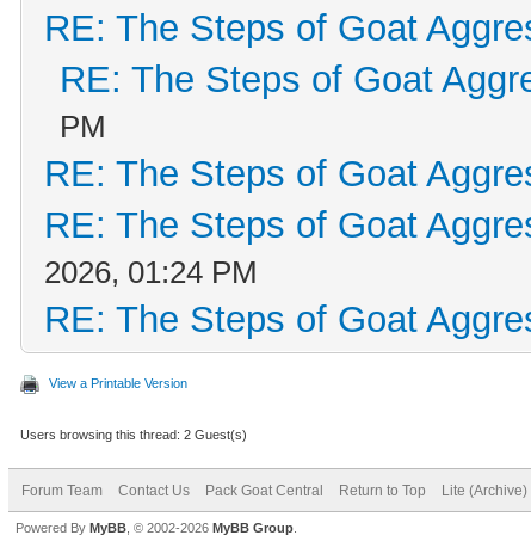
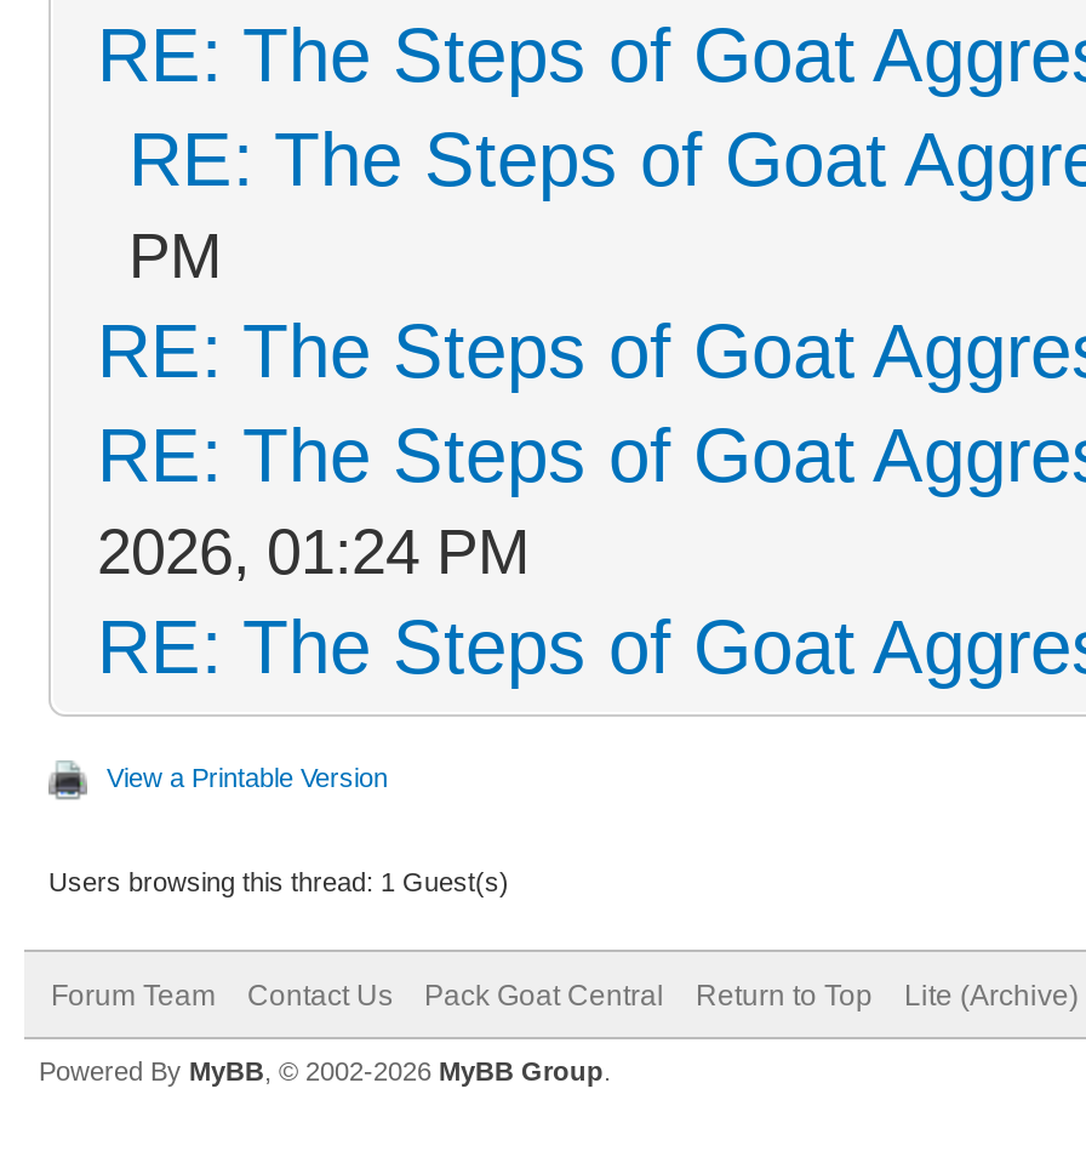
- Users browsing this thread: 2 Guest(s)
+ Users browsing this thread: 1 Guest(s)
